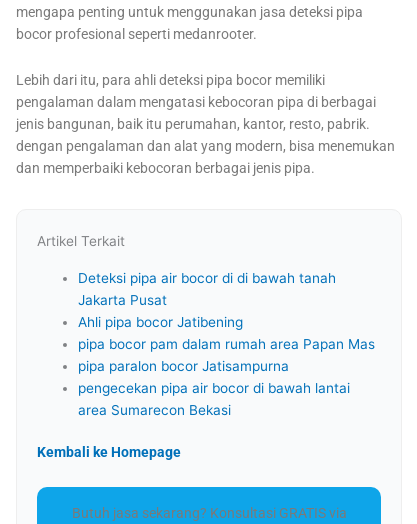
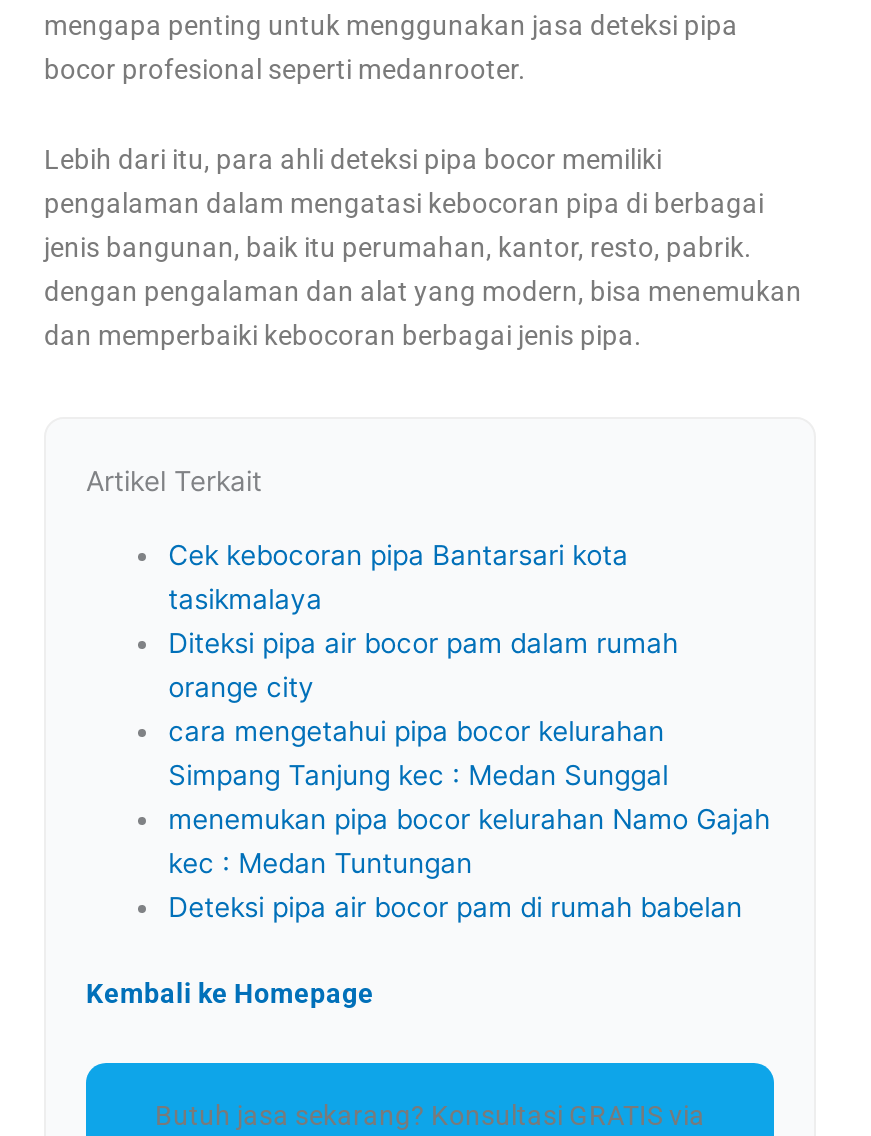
- Deteksi pipa air bocor di di bawah tanah
- Jakarta Pusat
- Ahli pipa bocor Jatibening
- pipa bocor pam dalam rumah area Papan Mas
- pipa paralon bocor Jatisampurna
- pengecekan pipa air bocor di bawah lantai
- area Sumarecon Bekasi
+ Cek kebocoran pipa Bantarsari kota
+ tasikmalaya
+ Diteksi pipa air bocor pam dalam rumah
+ orange city
+ cara mengetahui pipa bocor kelurahan
+ Simpang Tanjung kec : Medan Sunggal
+ menemukan pipa bocor kelurahan Namo Gajah
+ kec : Medan Tuntungan
+ Deteksi pipa air bocor pam di rumah babelan
